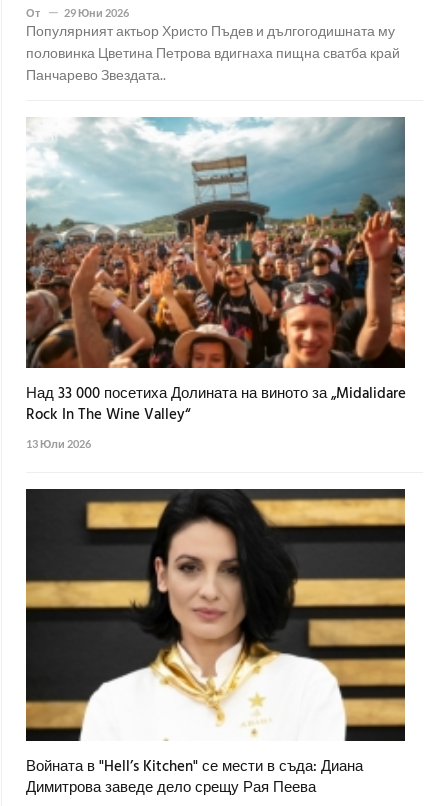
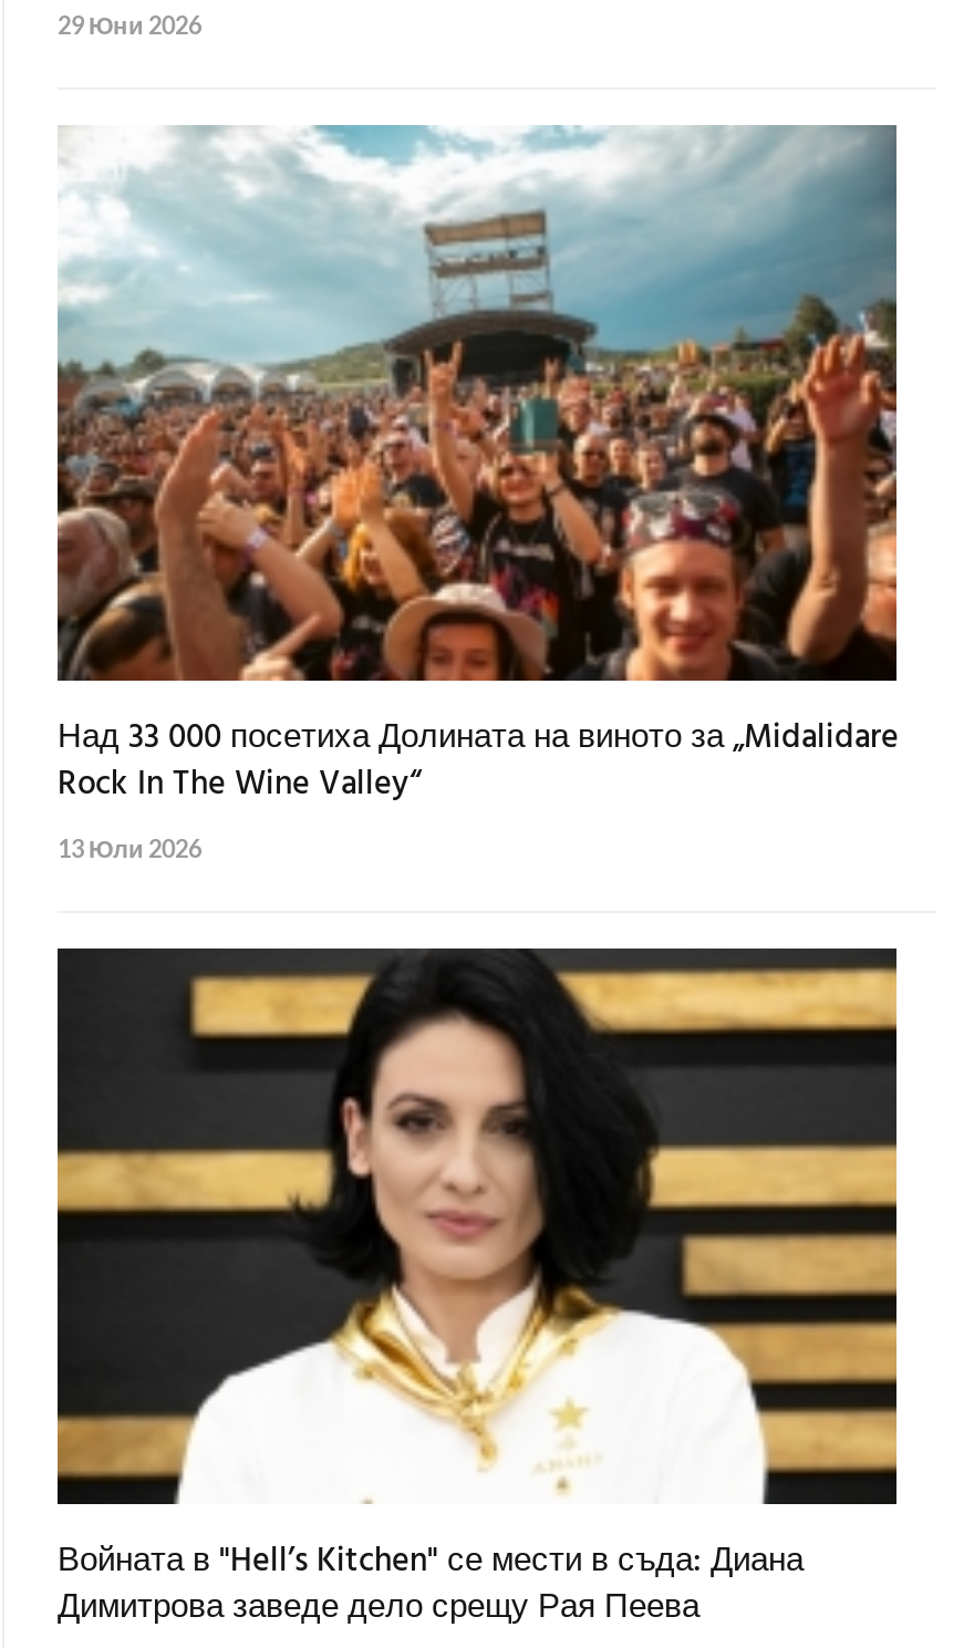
- От

- Популярният актьор Христо Пъдев и дългогодишната му
- половинка Цветина Петрова вдигнаха пищна сватба край
- Панчарево Звездата..
